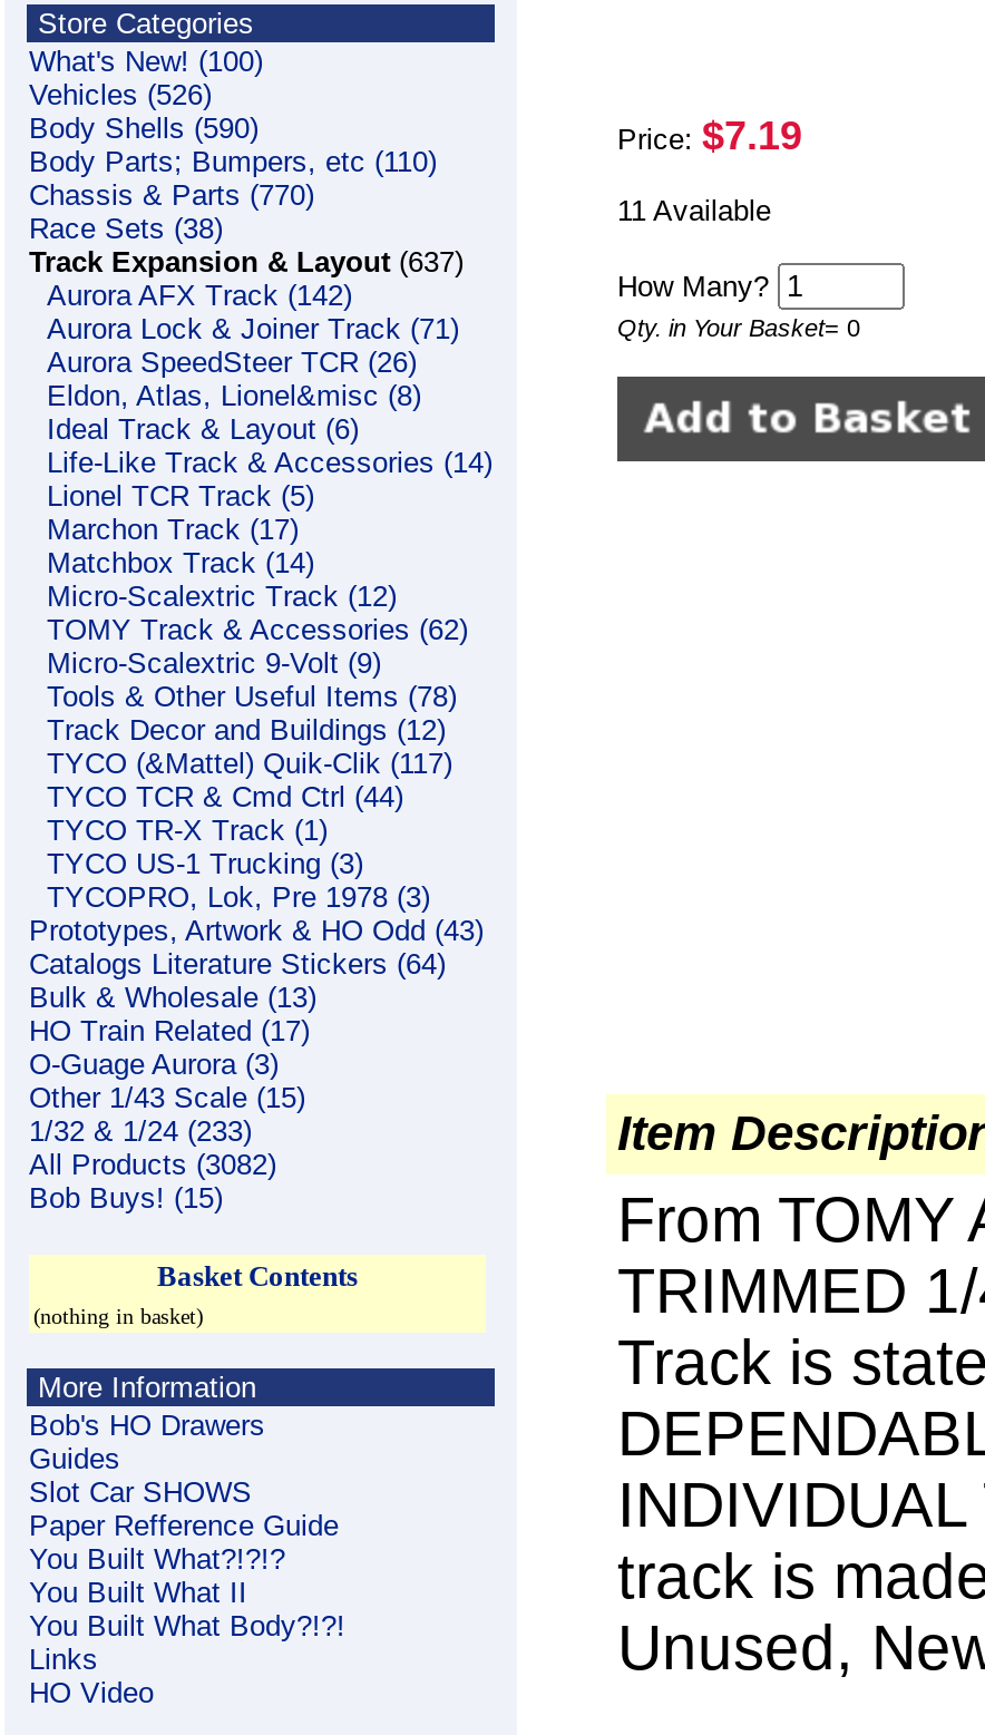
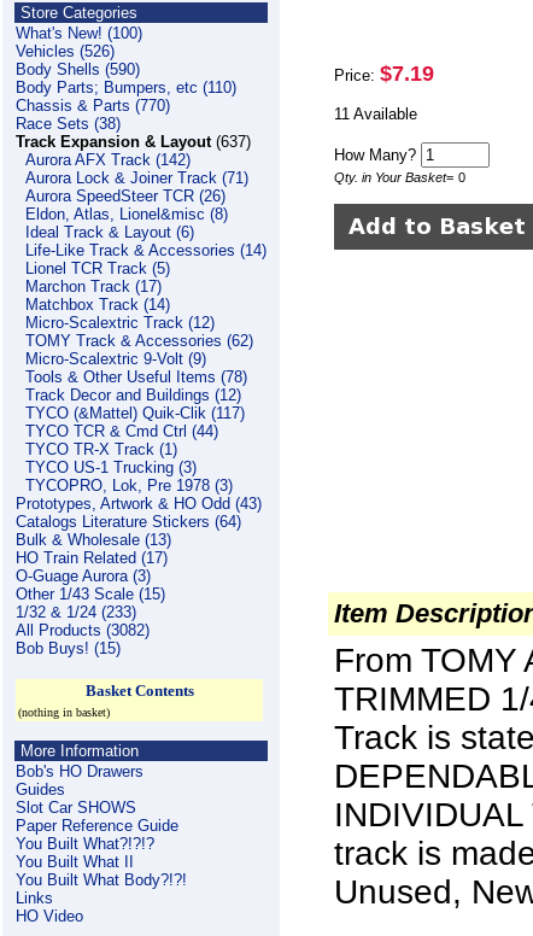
- Paper Refference Guide
+ Paper Reference Guide
